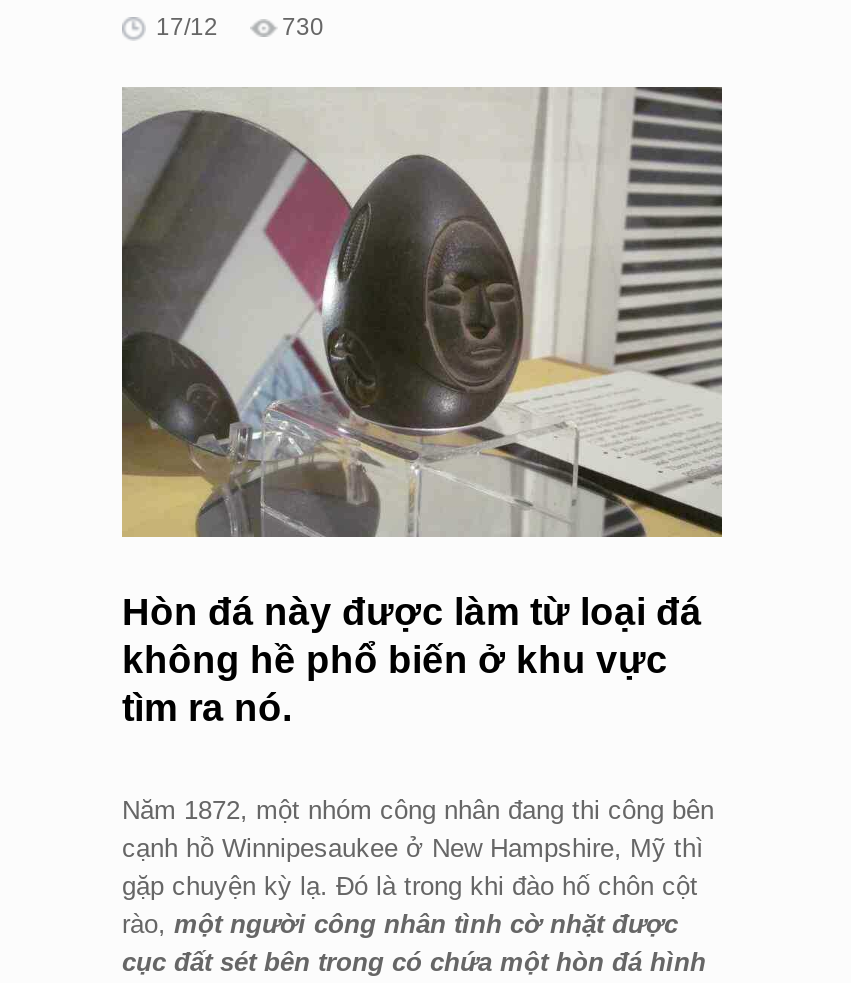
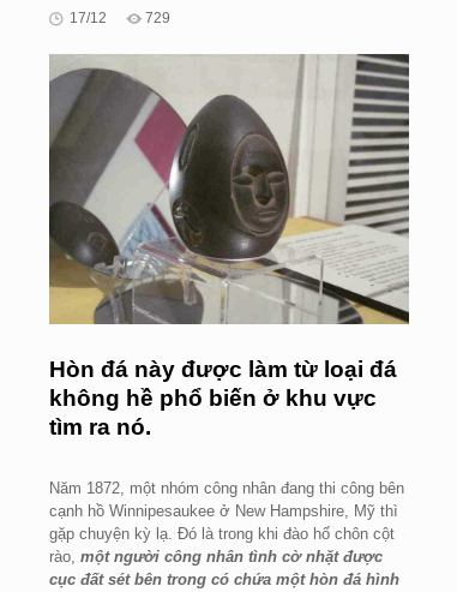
- 730
+ 729
